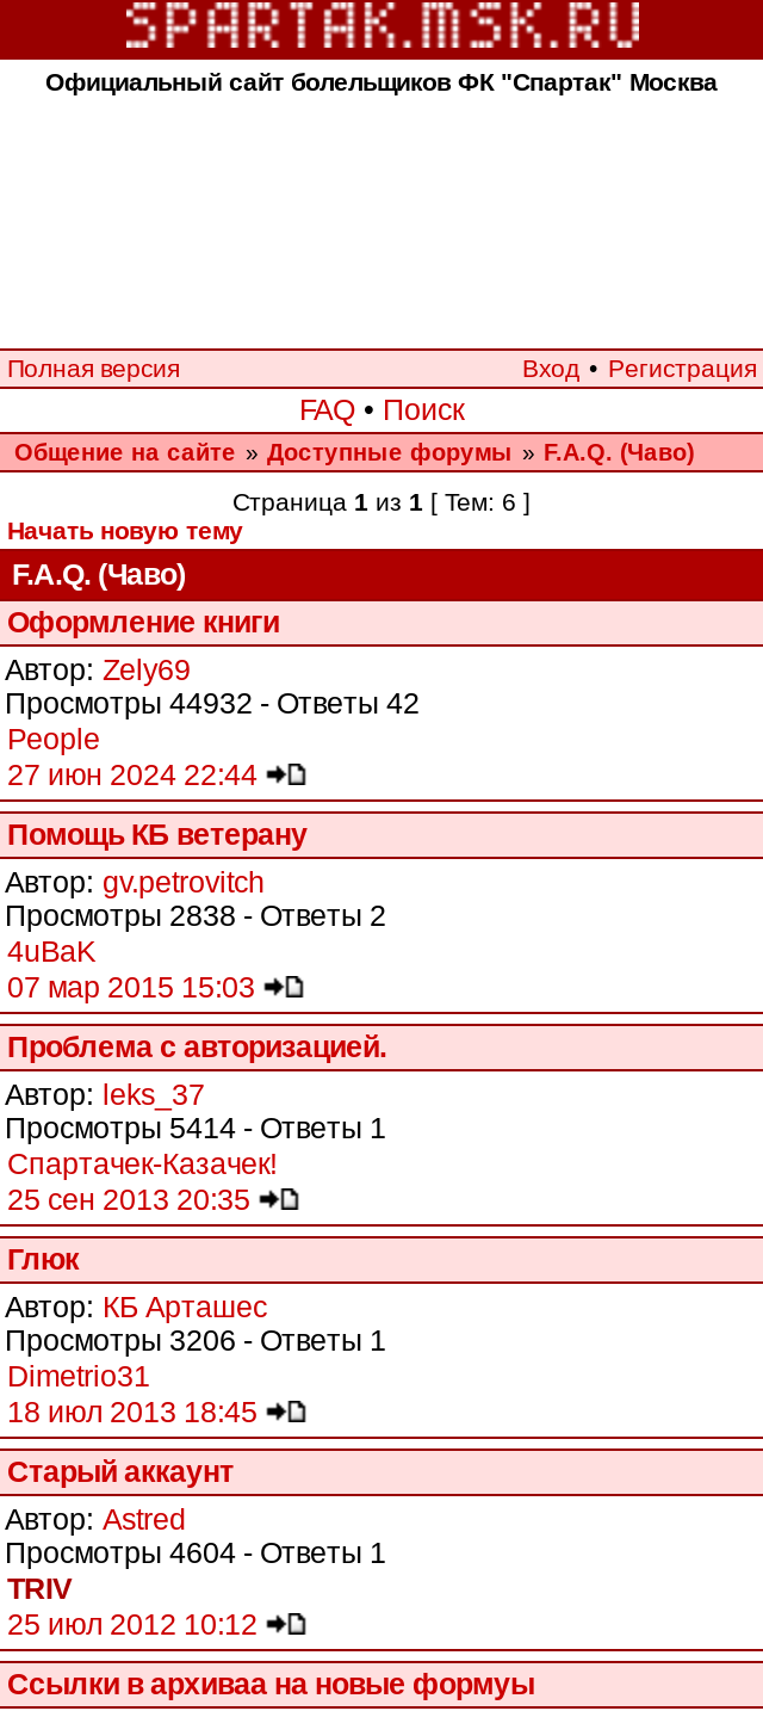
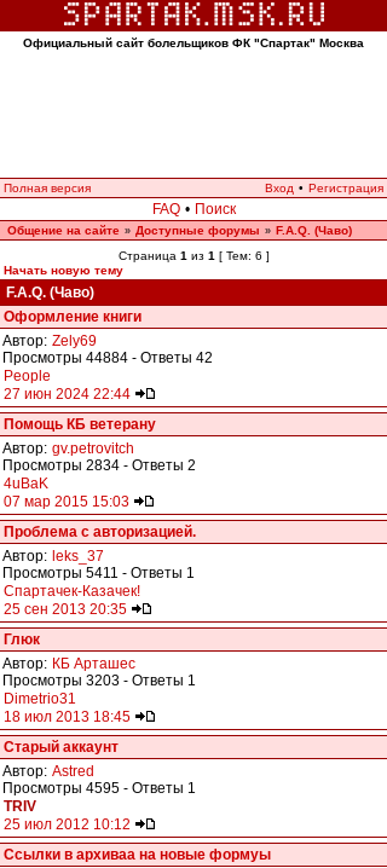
- Просмотры 44932 - Ответы 42
+ Просмотры 44884 - Ответы 42

- Просмотры 2838 - Ответы 2
+ Просмотры 2834 - Ответы 2

- Просмотры 5414 - Ответы 1
+ Просмотры 5411 - Ответы 1

- Просмотры 3206 - Ответы 1
+ Просмотры 3203 - Ответы 1

- Просмотры 4604 - Ответы 1
+ Просмотры 4595 - Ответы 1
